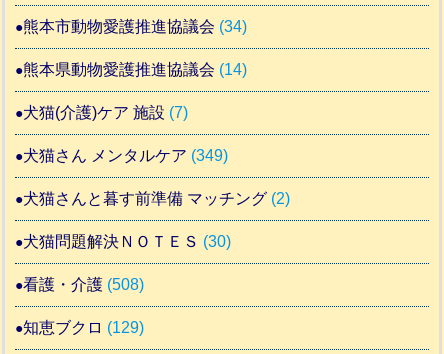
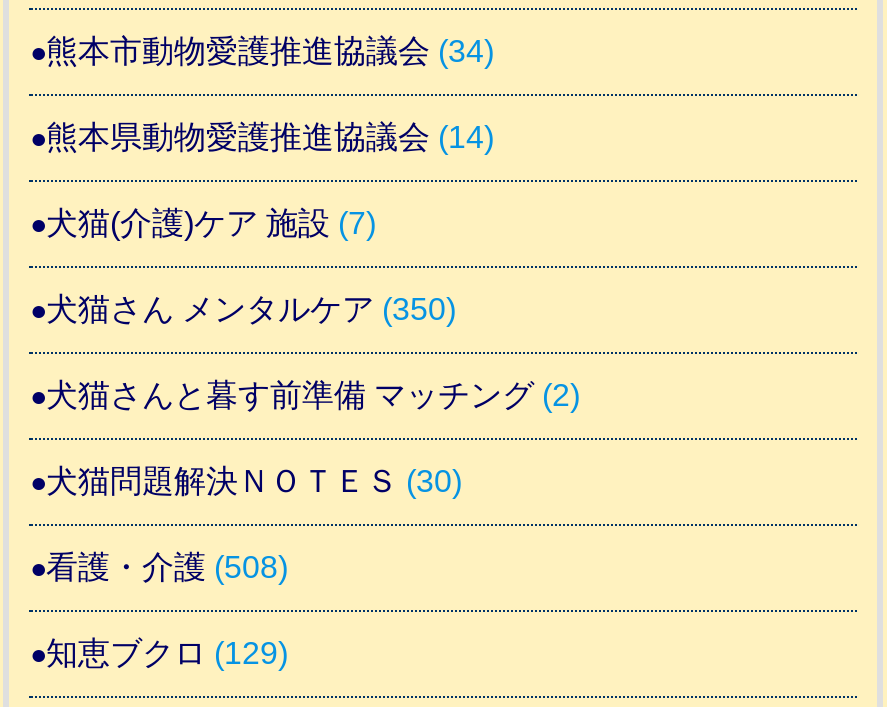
- 犬猫さん メンタルケア(349)
+ 犬猫さん メンタルケア(350)
